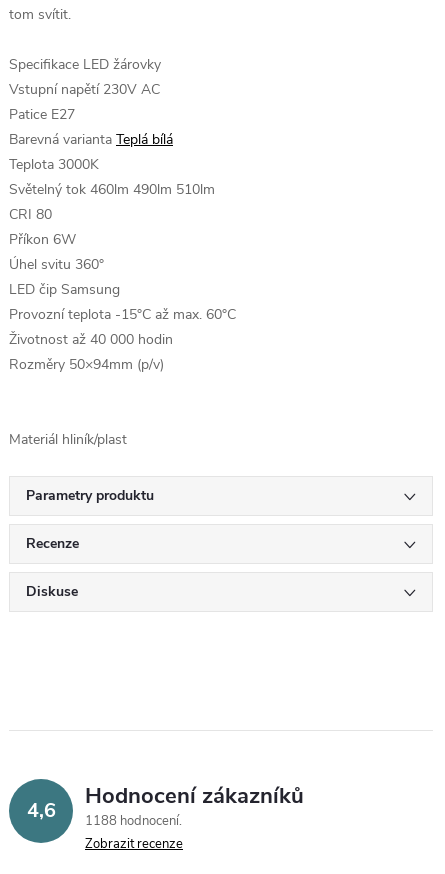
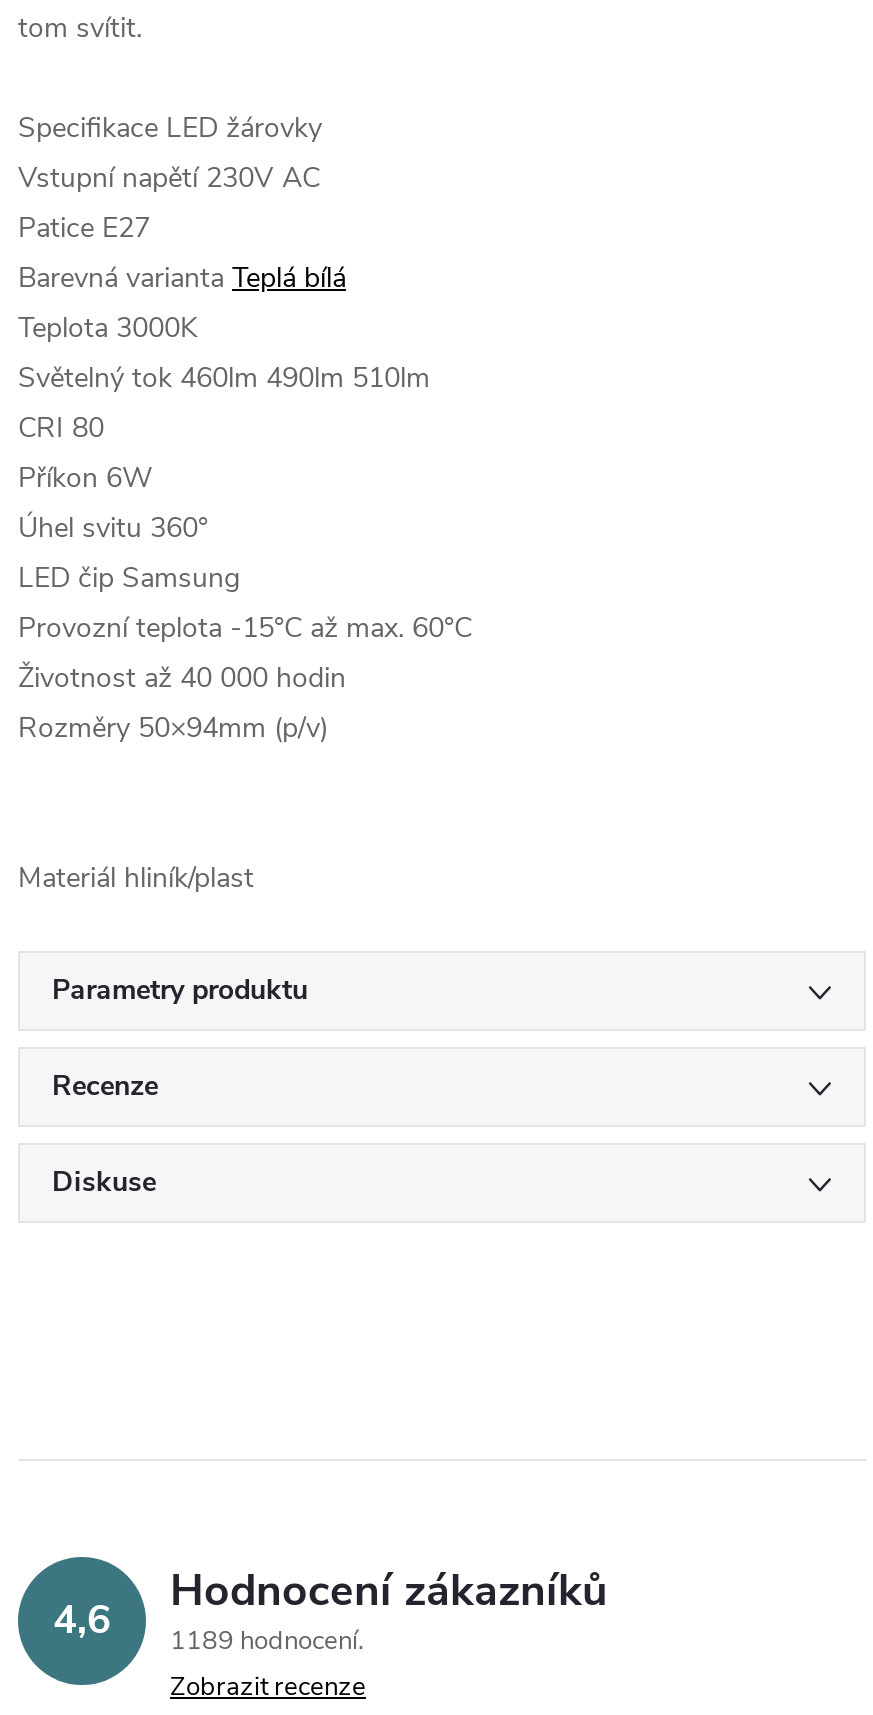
- 4,6 1188 hodnocení Hodnocení zákazníků
+ 4,6 1189 hodnocení Hodnocení zákazníků
